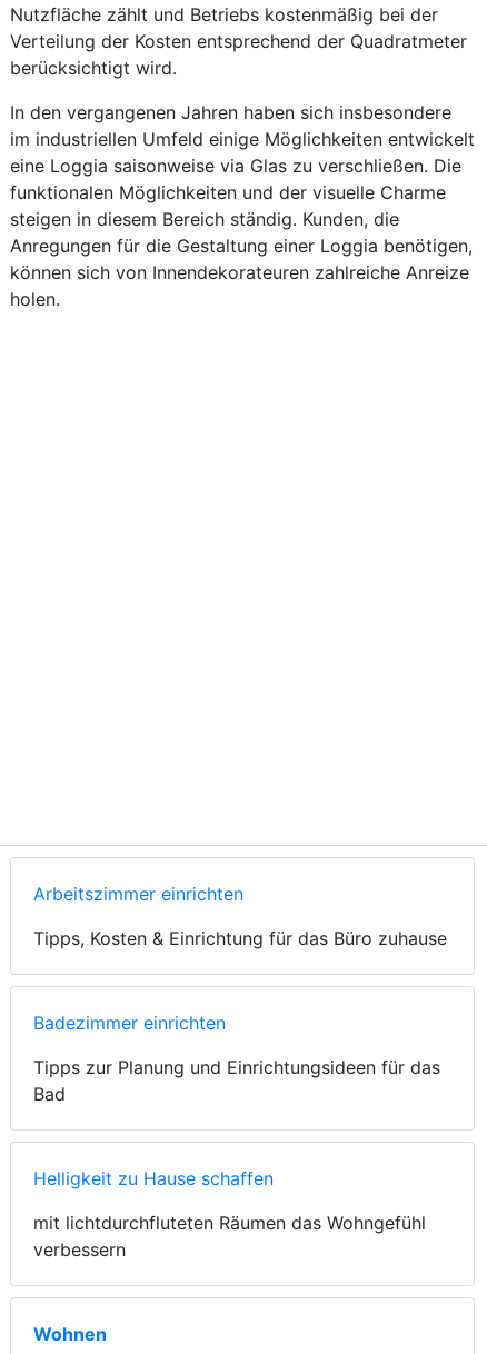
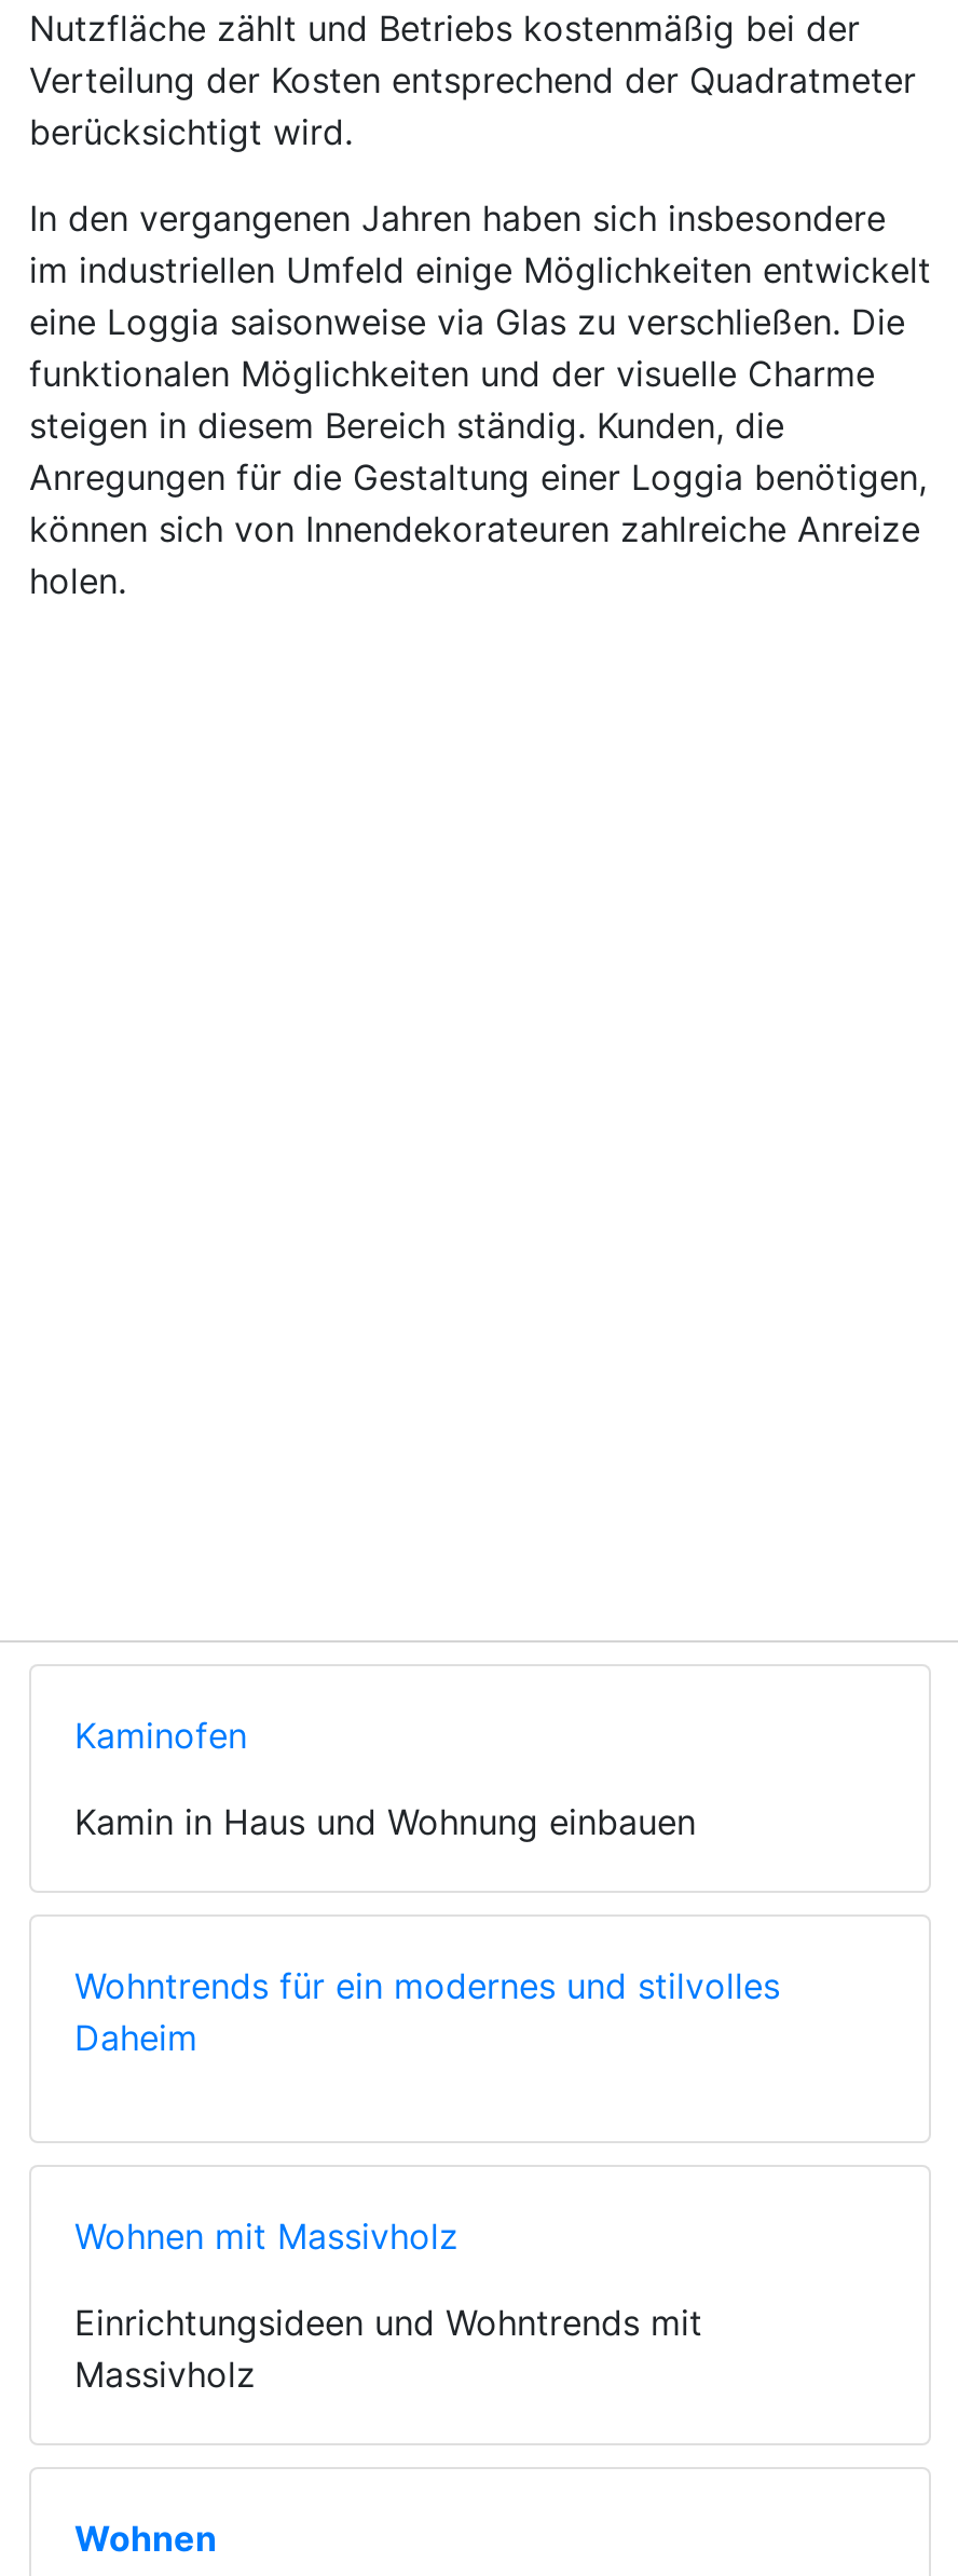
- Arbeitszimmer einrichten
- Tipps, Kosten & Einrichtung für das Büro zuhause
+ Kaminofen
+ Kamin in Haus und Wohnung einbauen

- Badezimmer einrichten
- Tipps zur Planung und Einrichtungsideen für das
- Bad
+ Wohntrends für ein modernes und stilvolles
+ Daheim

- Helligkeit zu Hause schaffen
- mit lichtdurchfluteten Räumen das Wohngefühl
- verbessern
+ Wohnen mit Massivholz
+ Einrichtungsideen und Wohntrends mit
+ Massivholz
